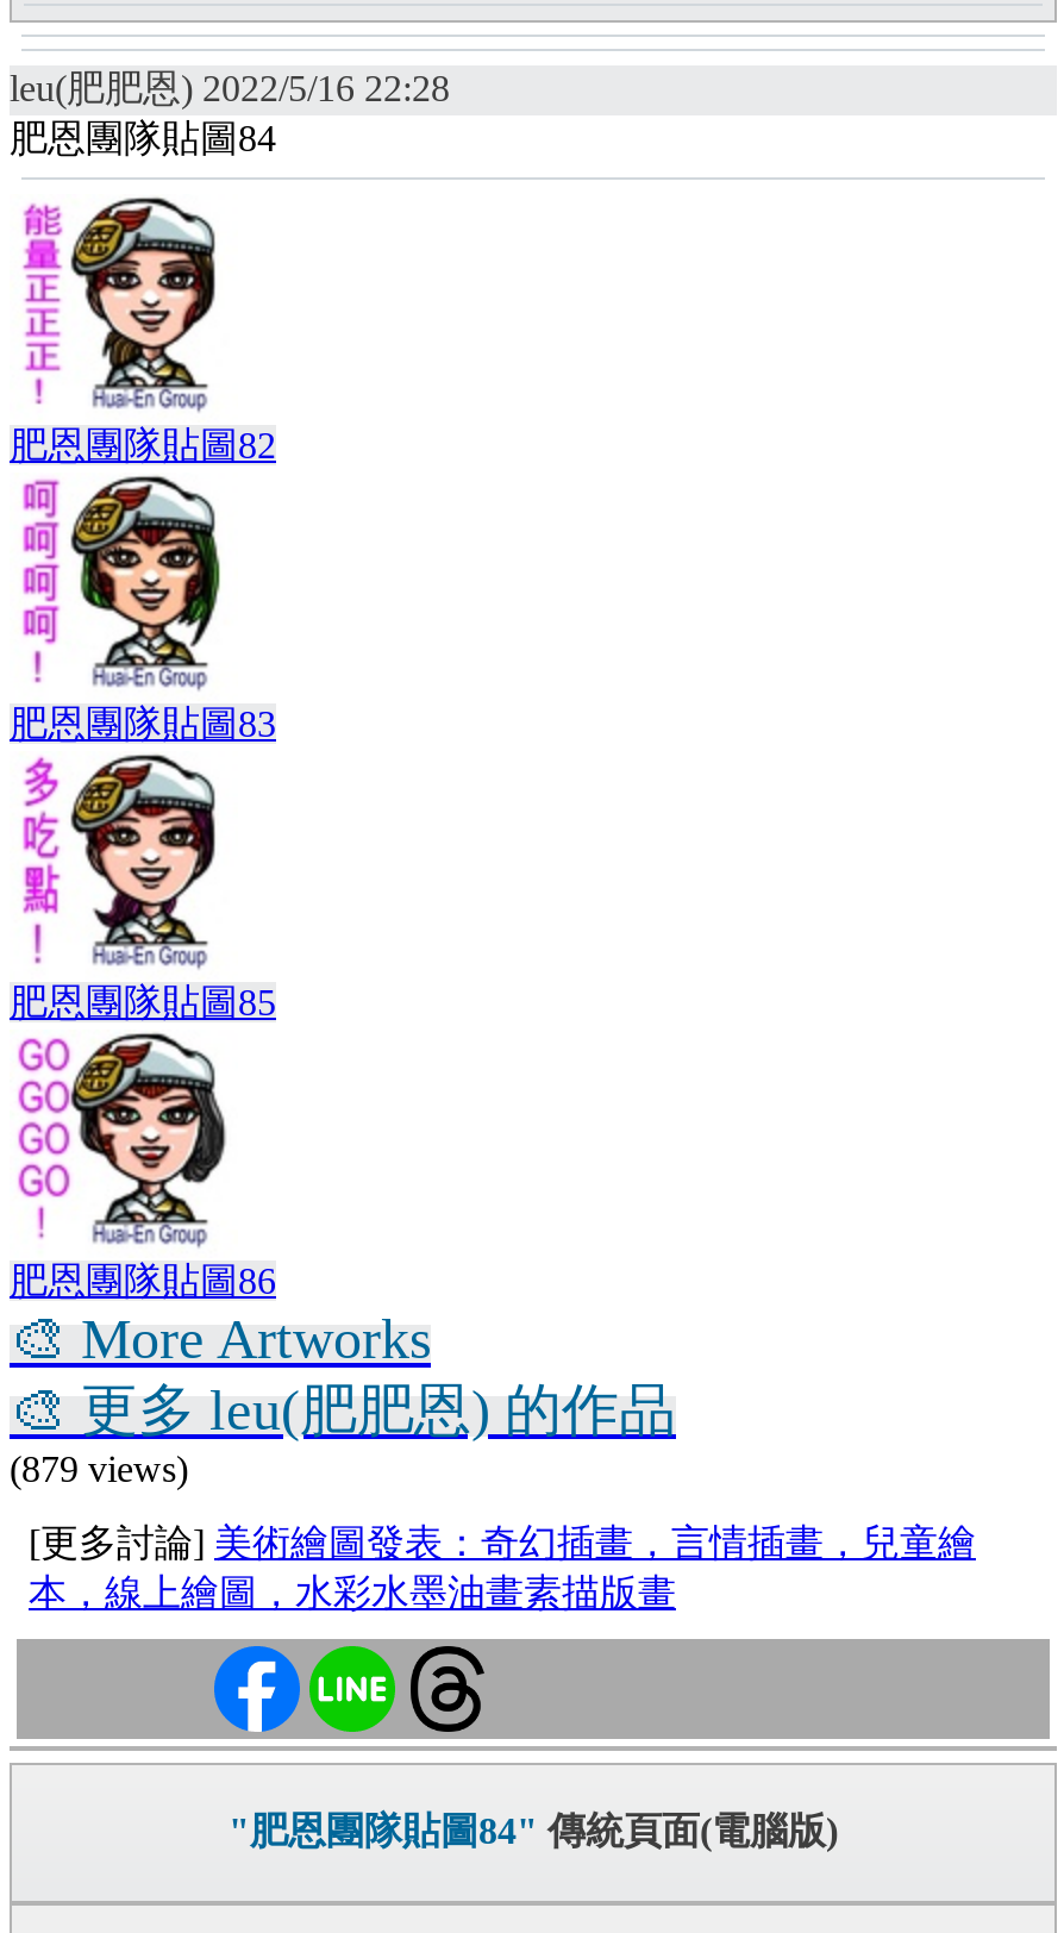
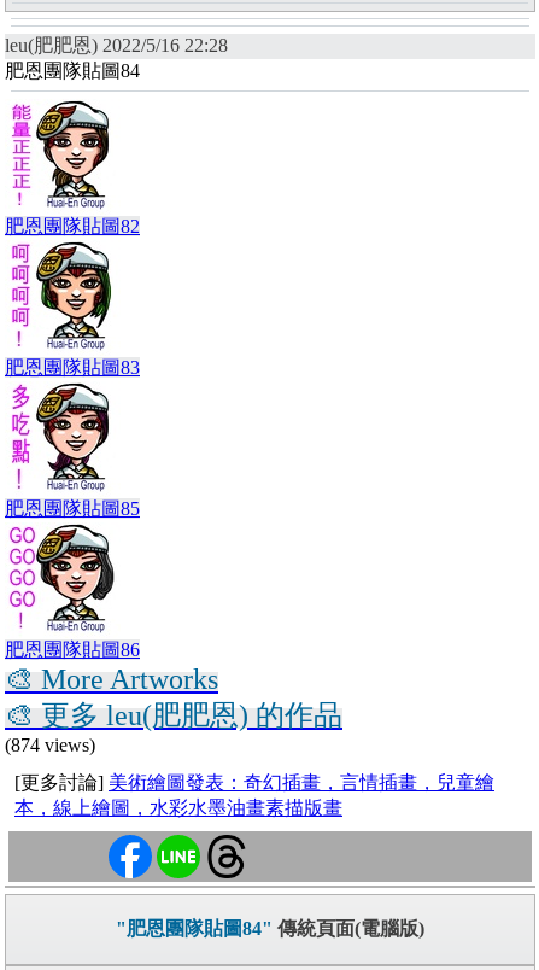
- (879 views)
+ (874 views)
